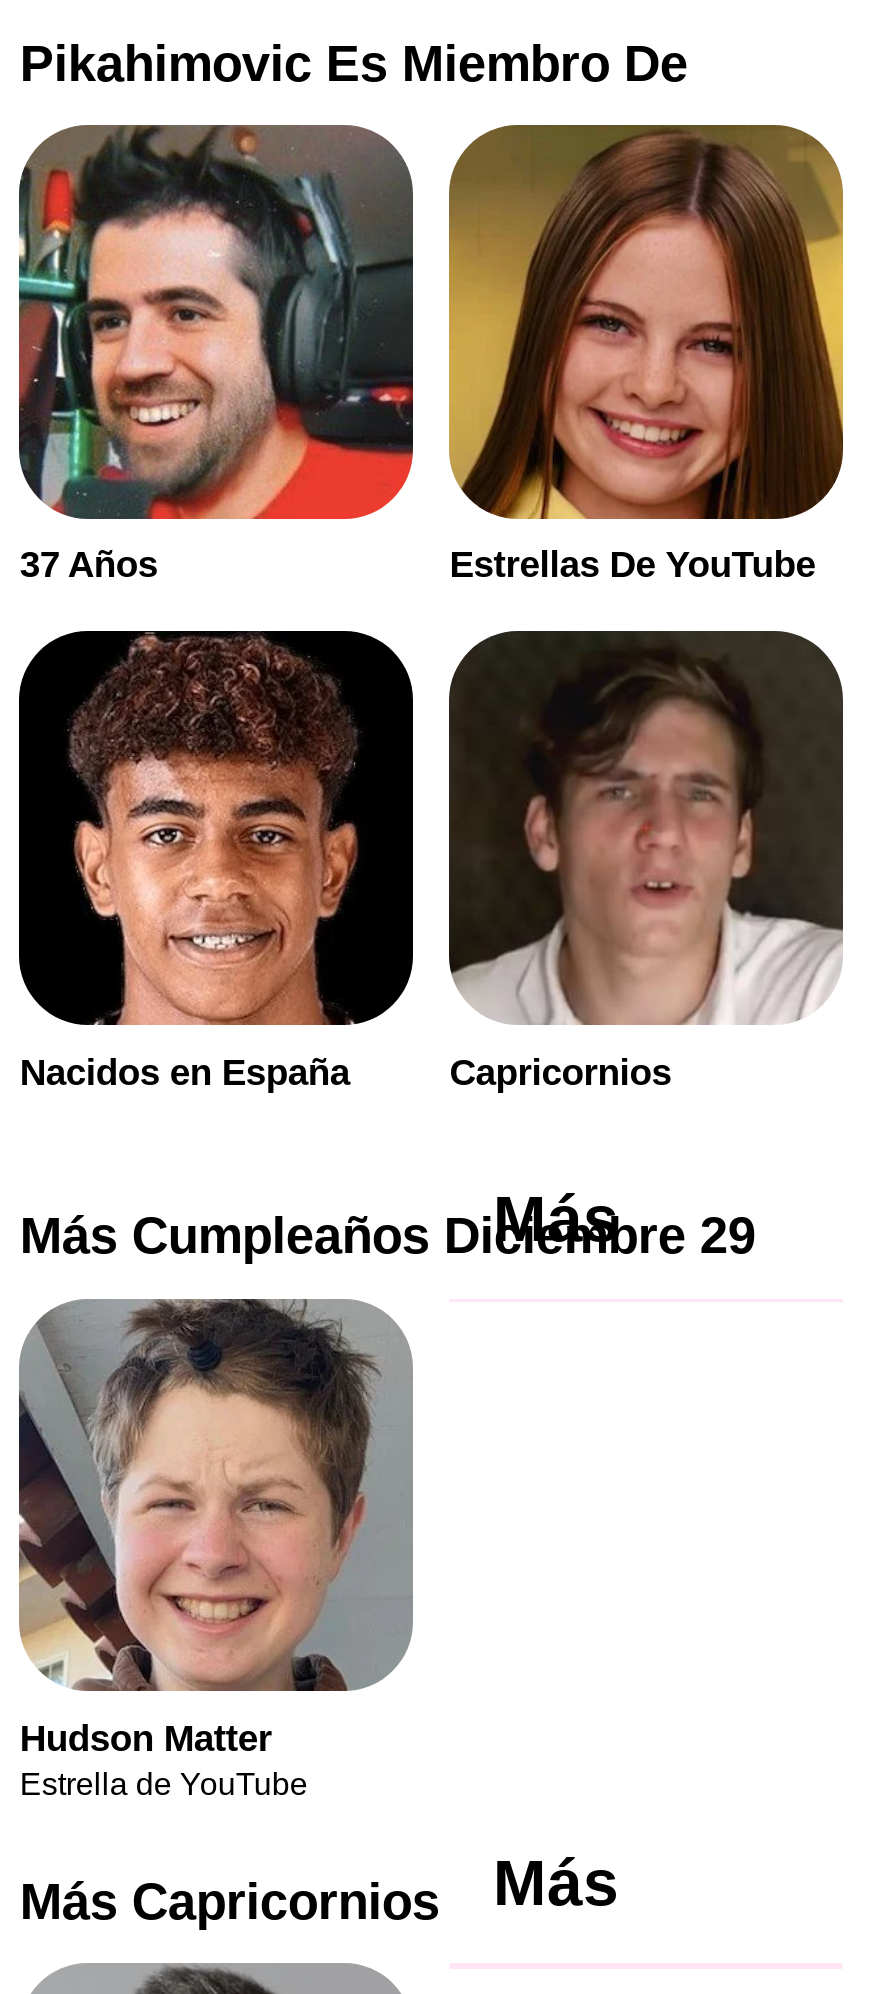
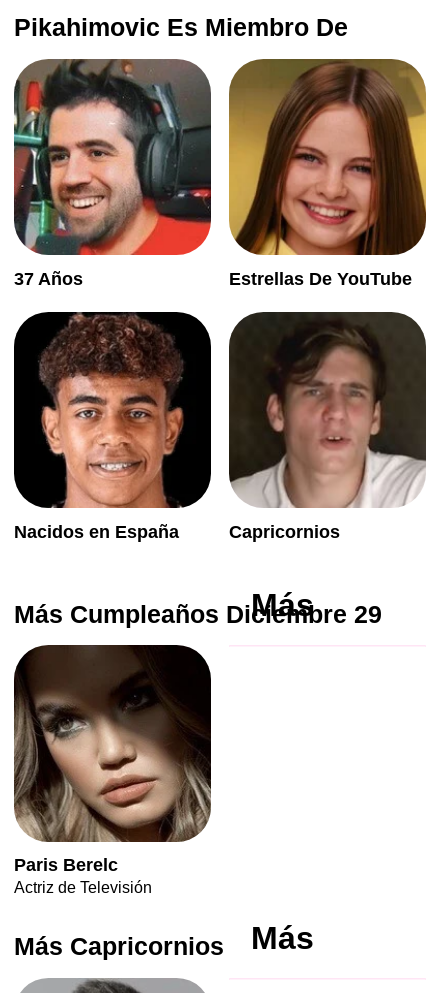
- [image]
- Hudson Matter
- Estrella de YouTube
+ [image]
+ Paris Berelc
+ Actriz de Televisión
